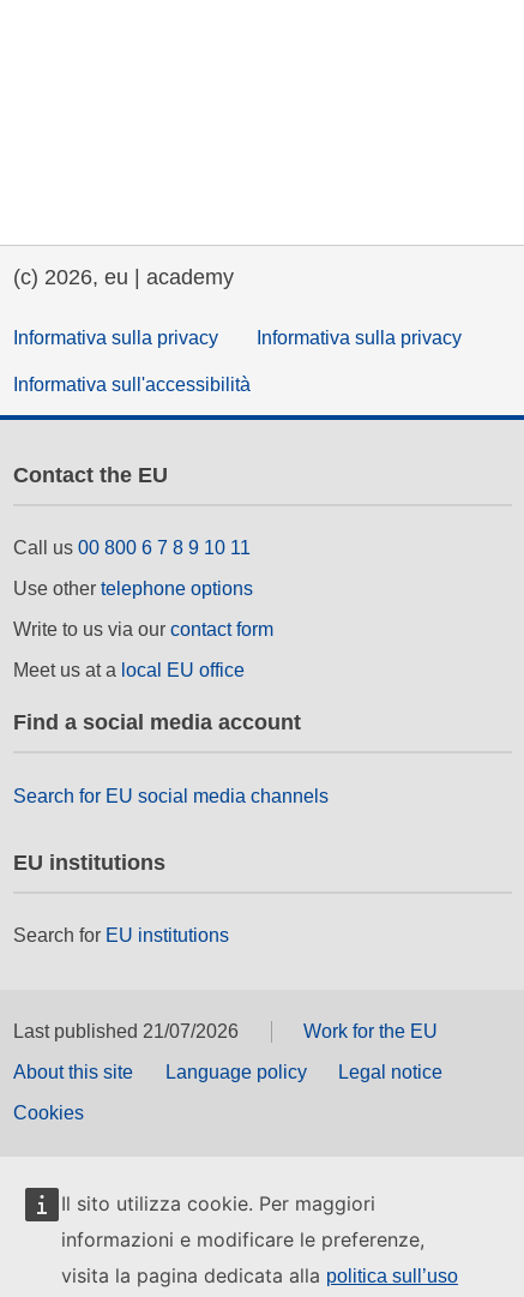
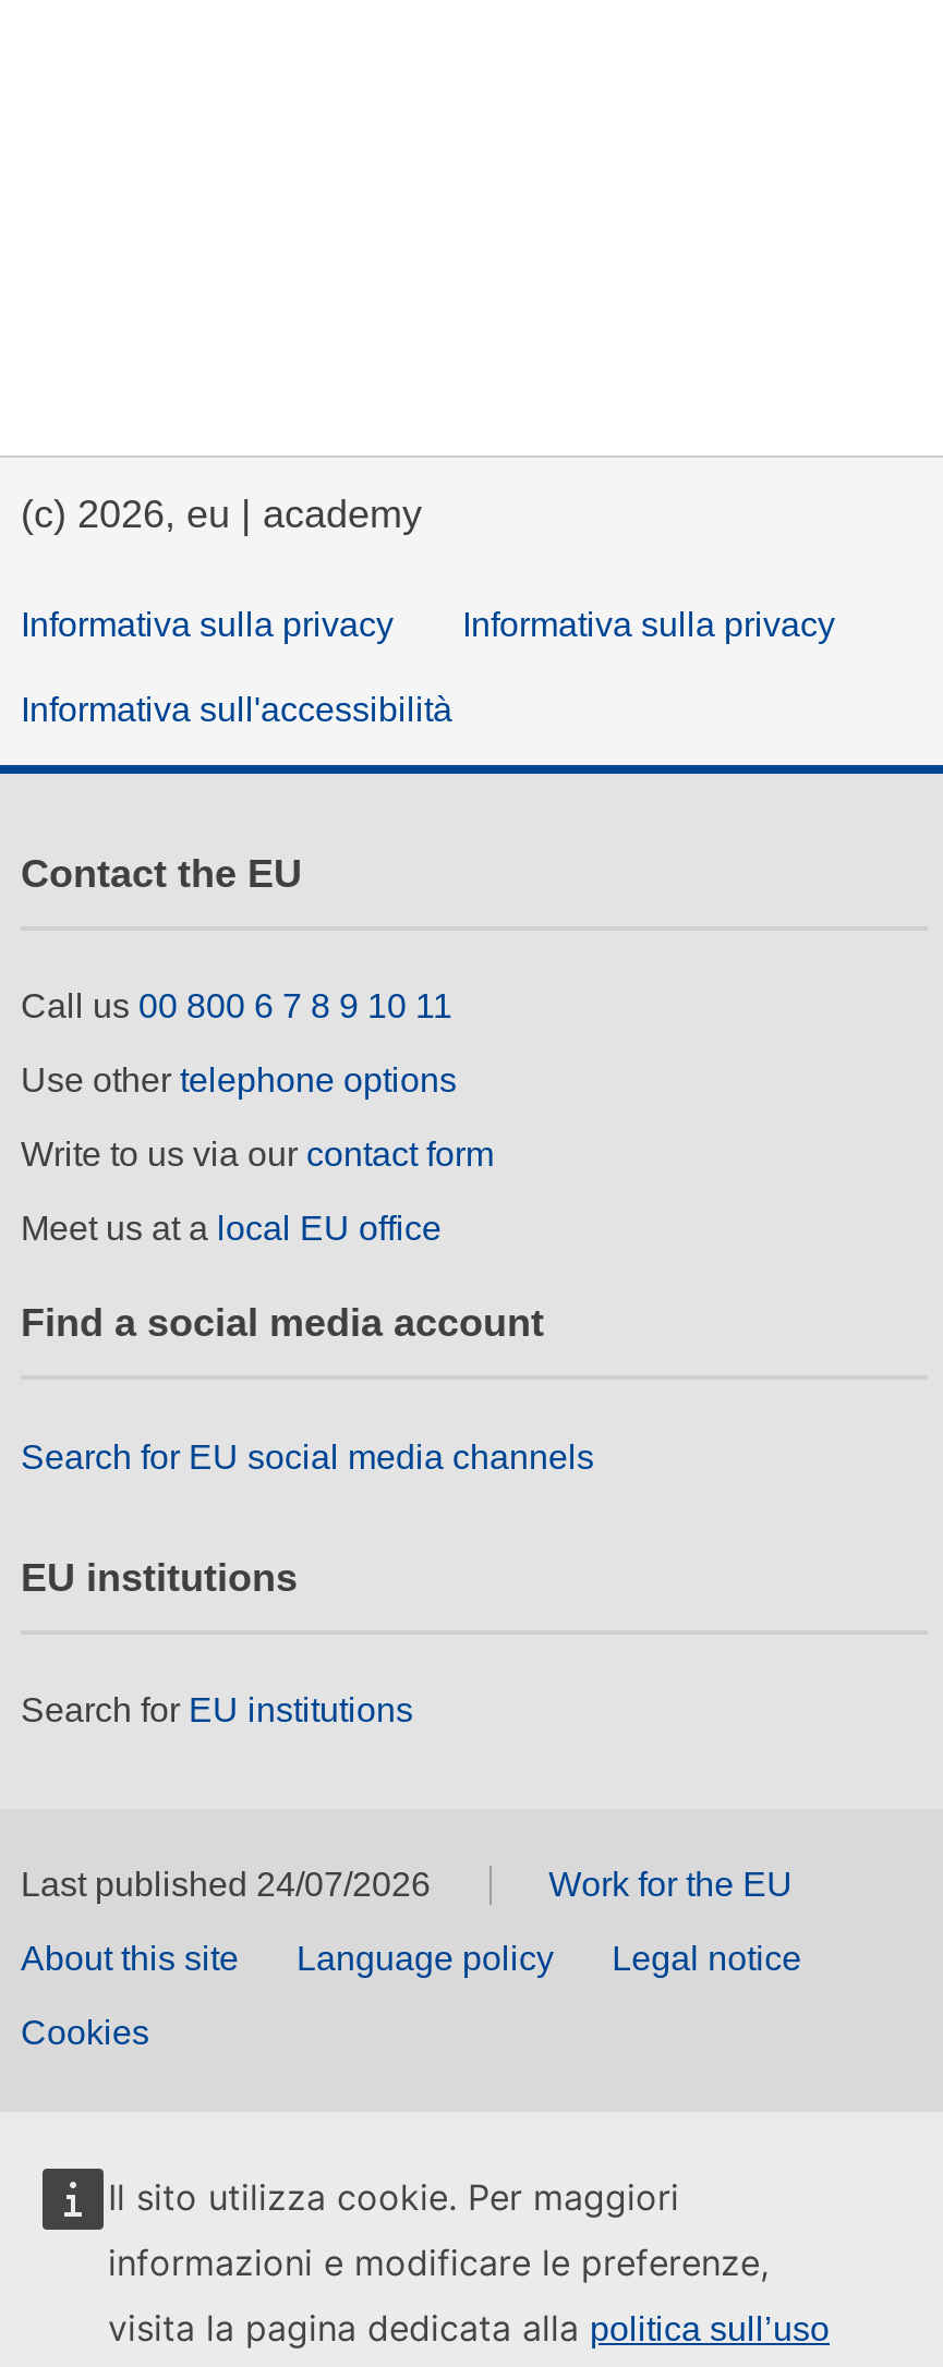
- Last published 21/07/2026
+ Last published 24/07/2026
